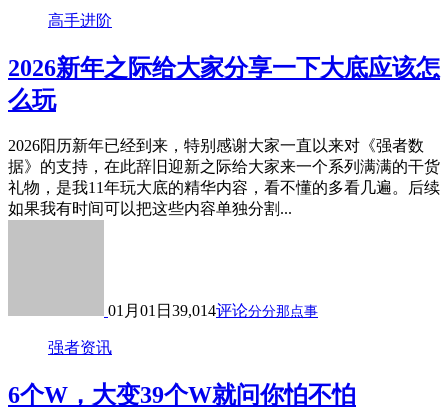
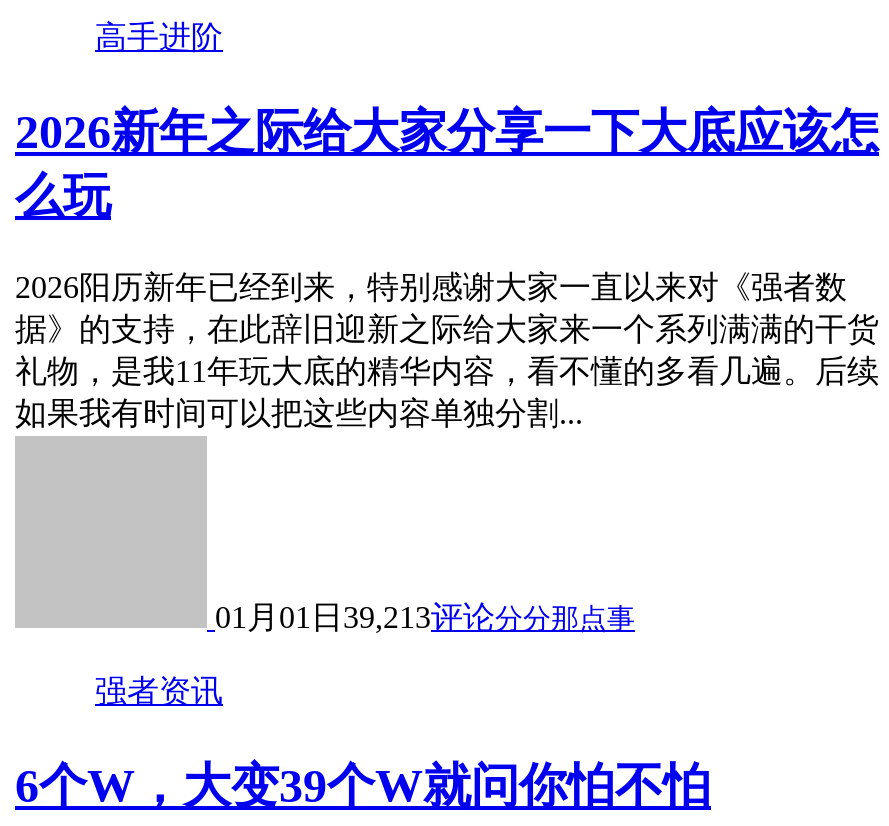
- 01月01日39,014评论分分那点事
+ 01月01日39,213评论分分那点事
